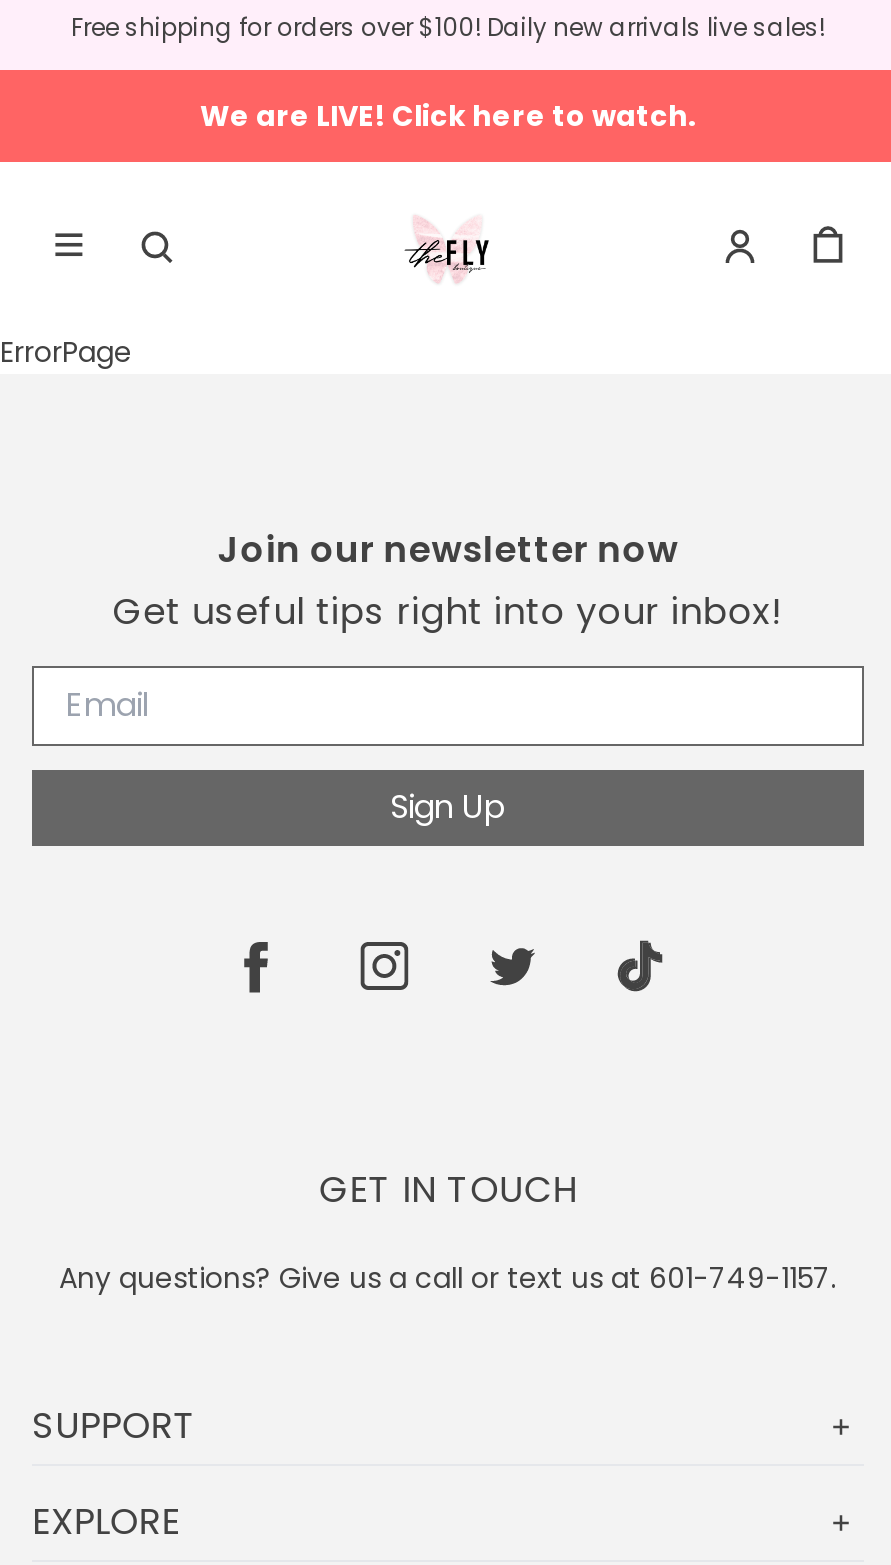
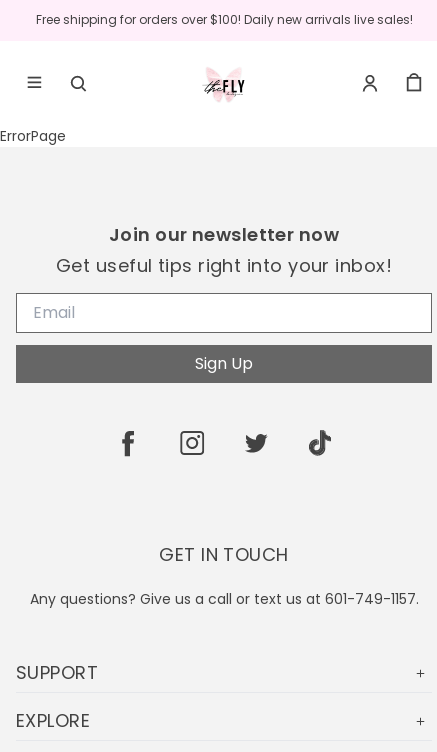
- We are LIVE! Click here to watch.
